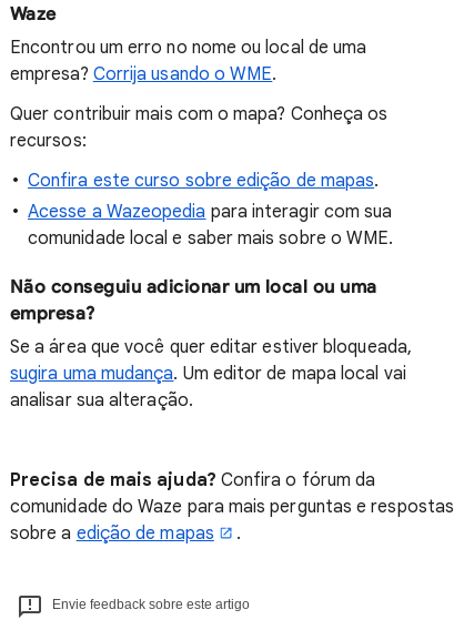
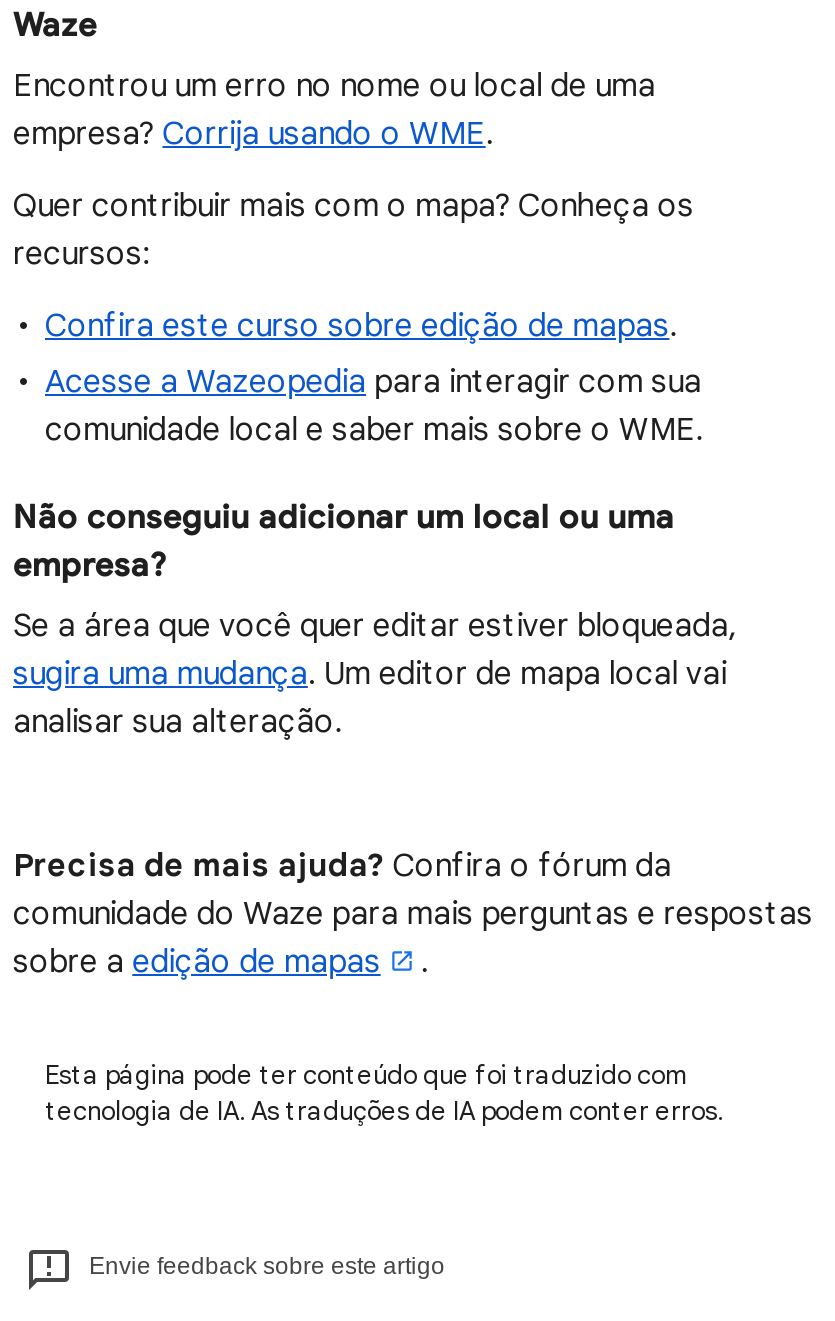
+ Esta página pode ter conteúdo que foi traduzido com
+ tecnologia de IA. As traduções de IA podem conter erros.
